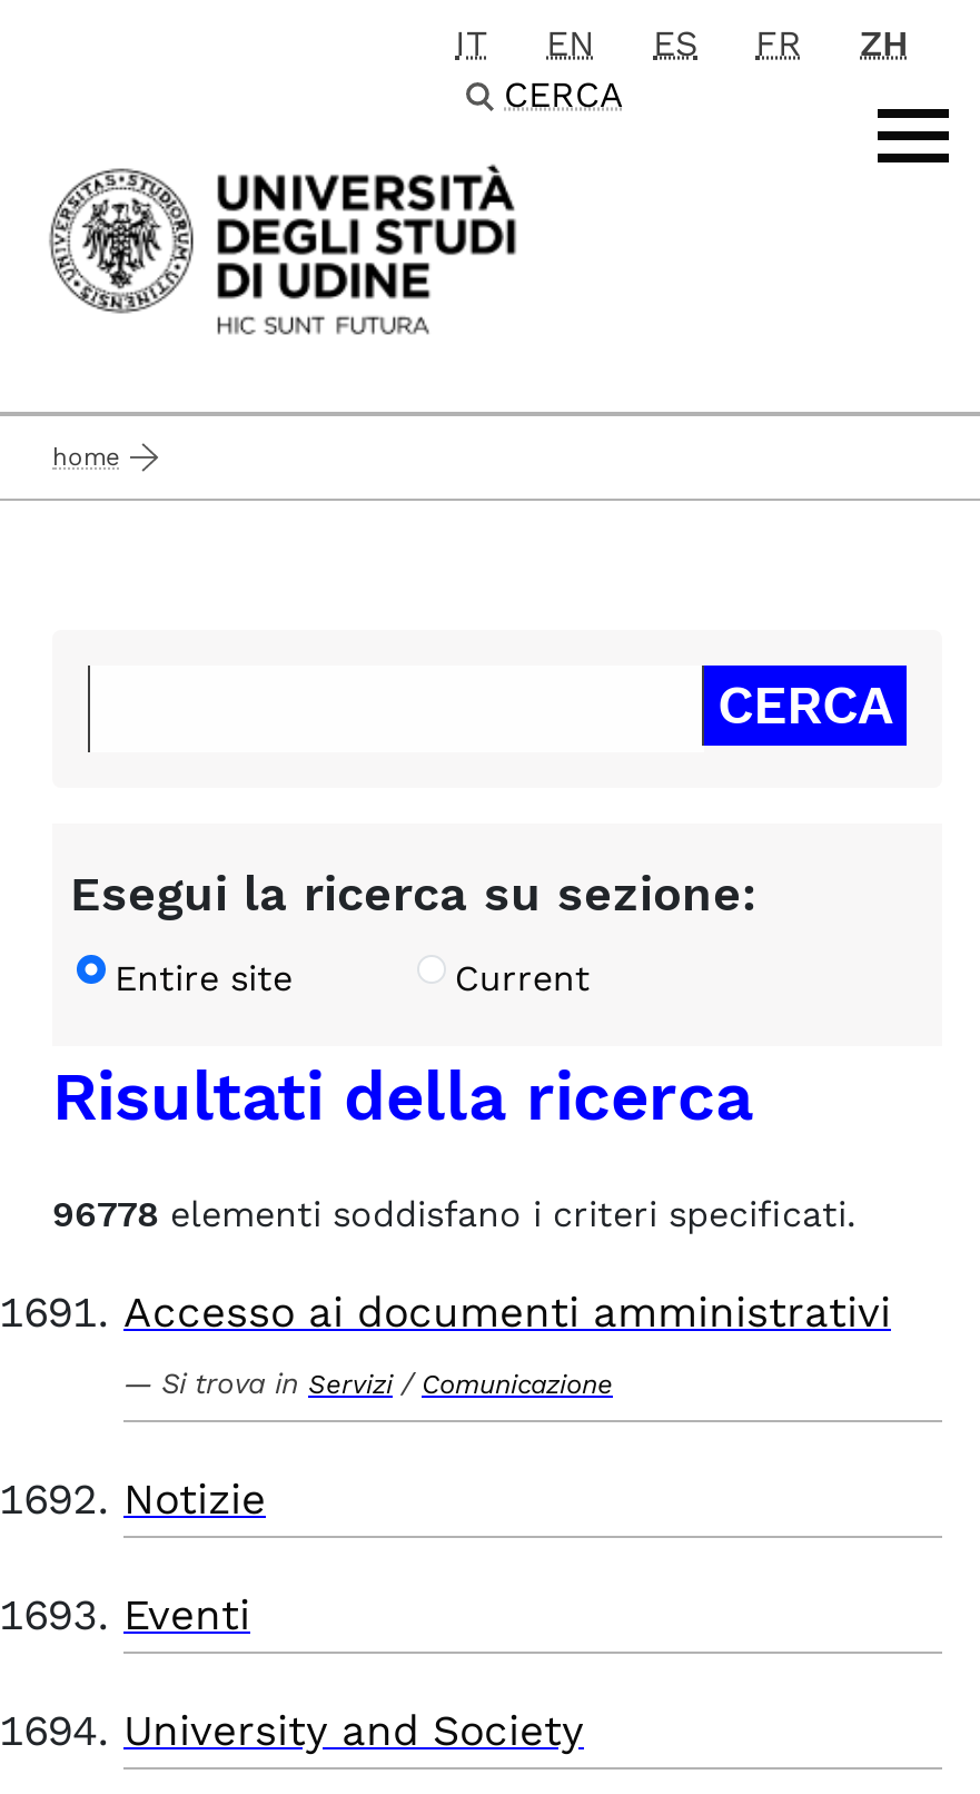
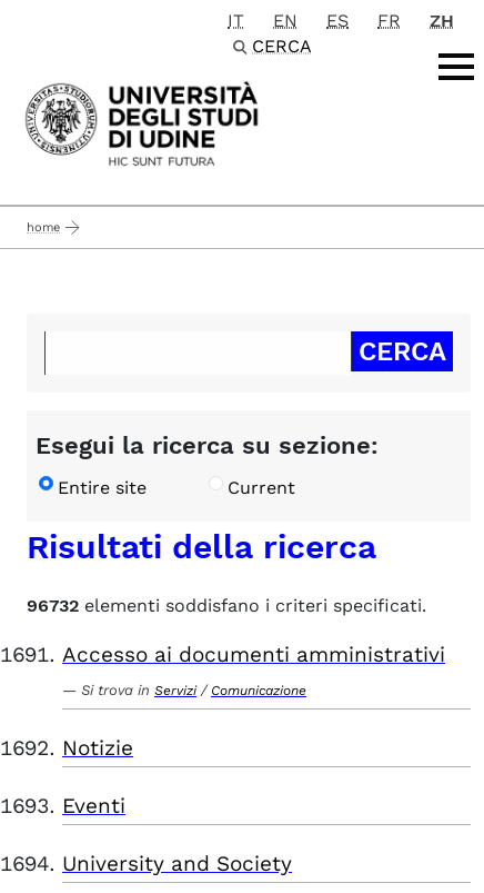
- 96778 elementi soddisfano i criteri specificati.
+ 96732 elementi soddisfano i criteri specificati.
